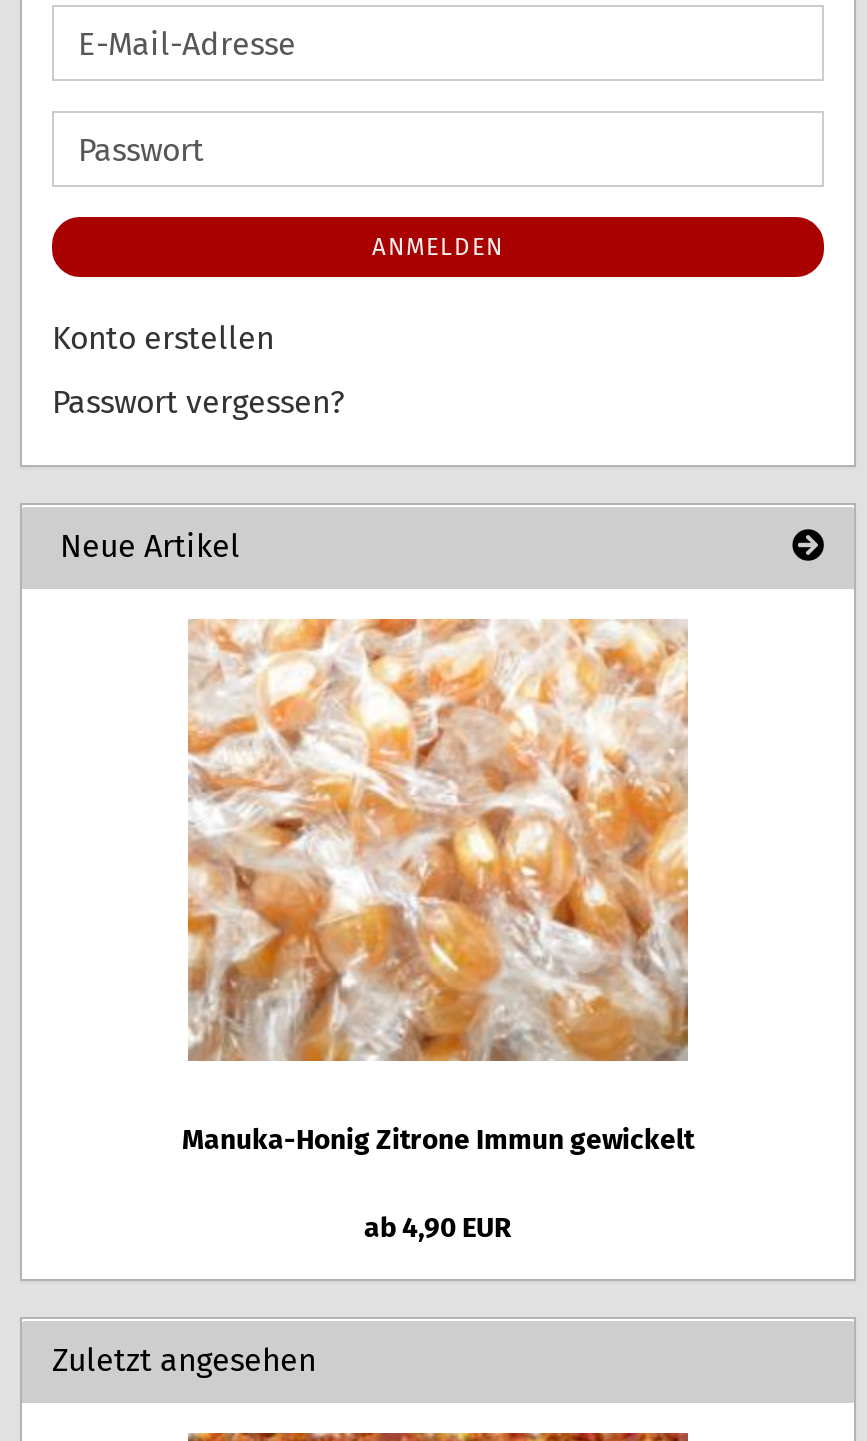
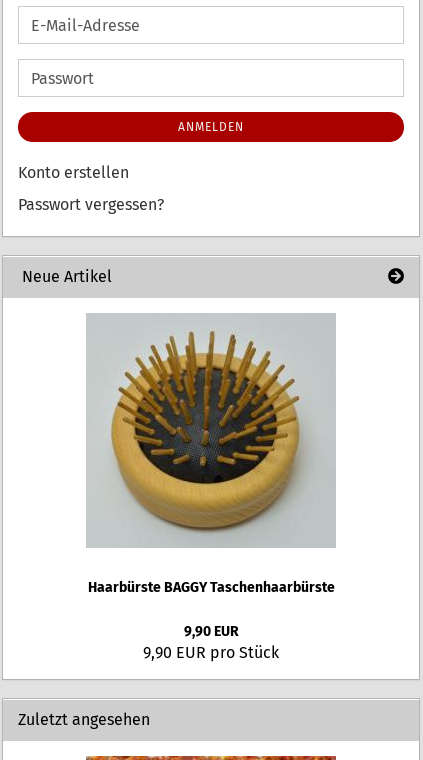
- [image]
- Manuka-Honig Zitrone Immun gewickelt
+ [image]
+ Haarbürste BAGGY Taschenhaarbürste

- ab 4,90 EUR
+ 9,90 EUR
+ 9,90 EUR pro Stück
